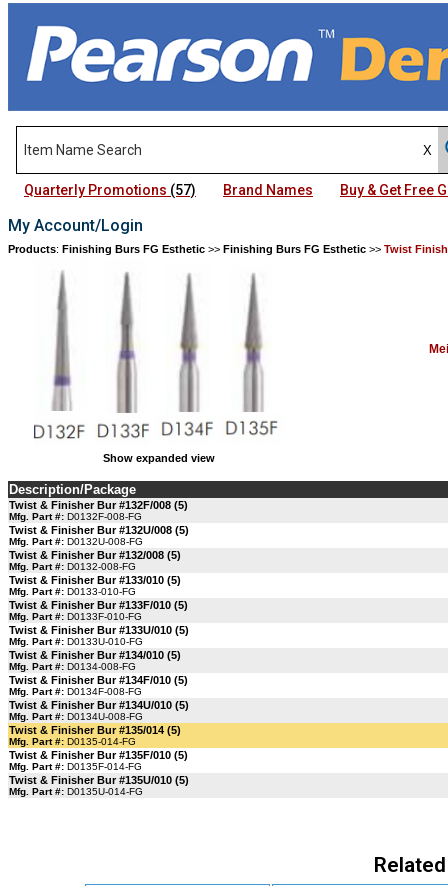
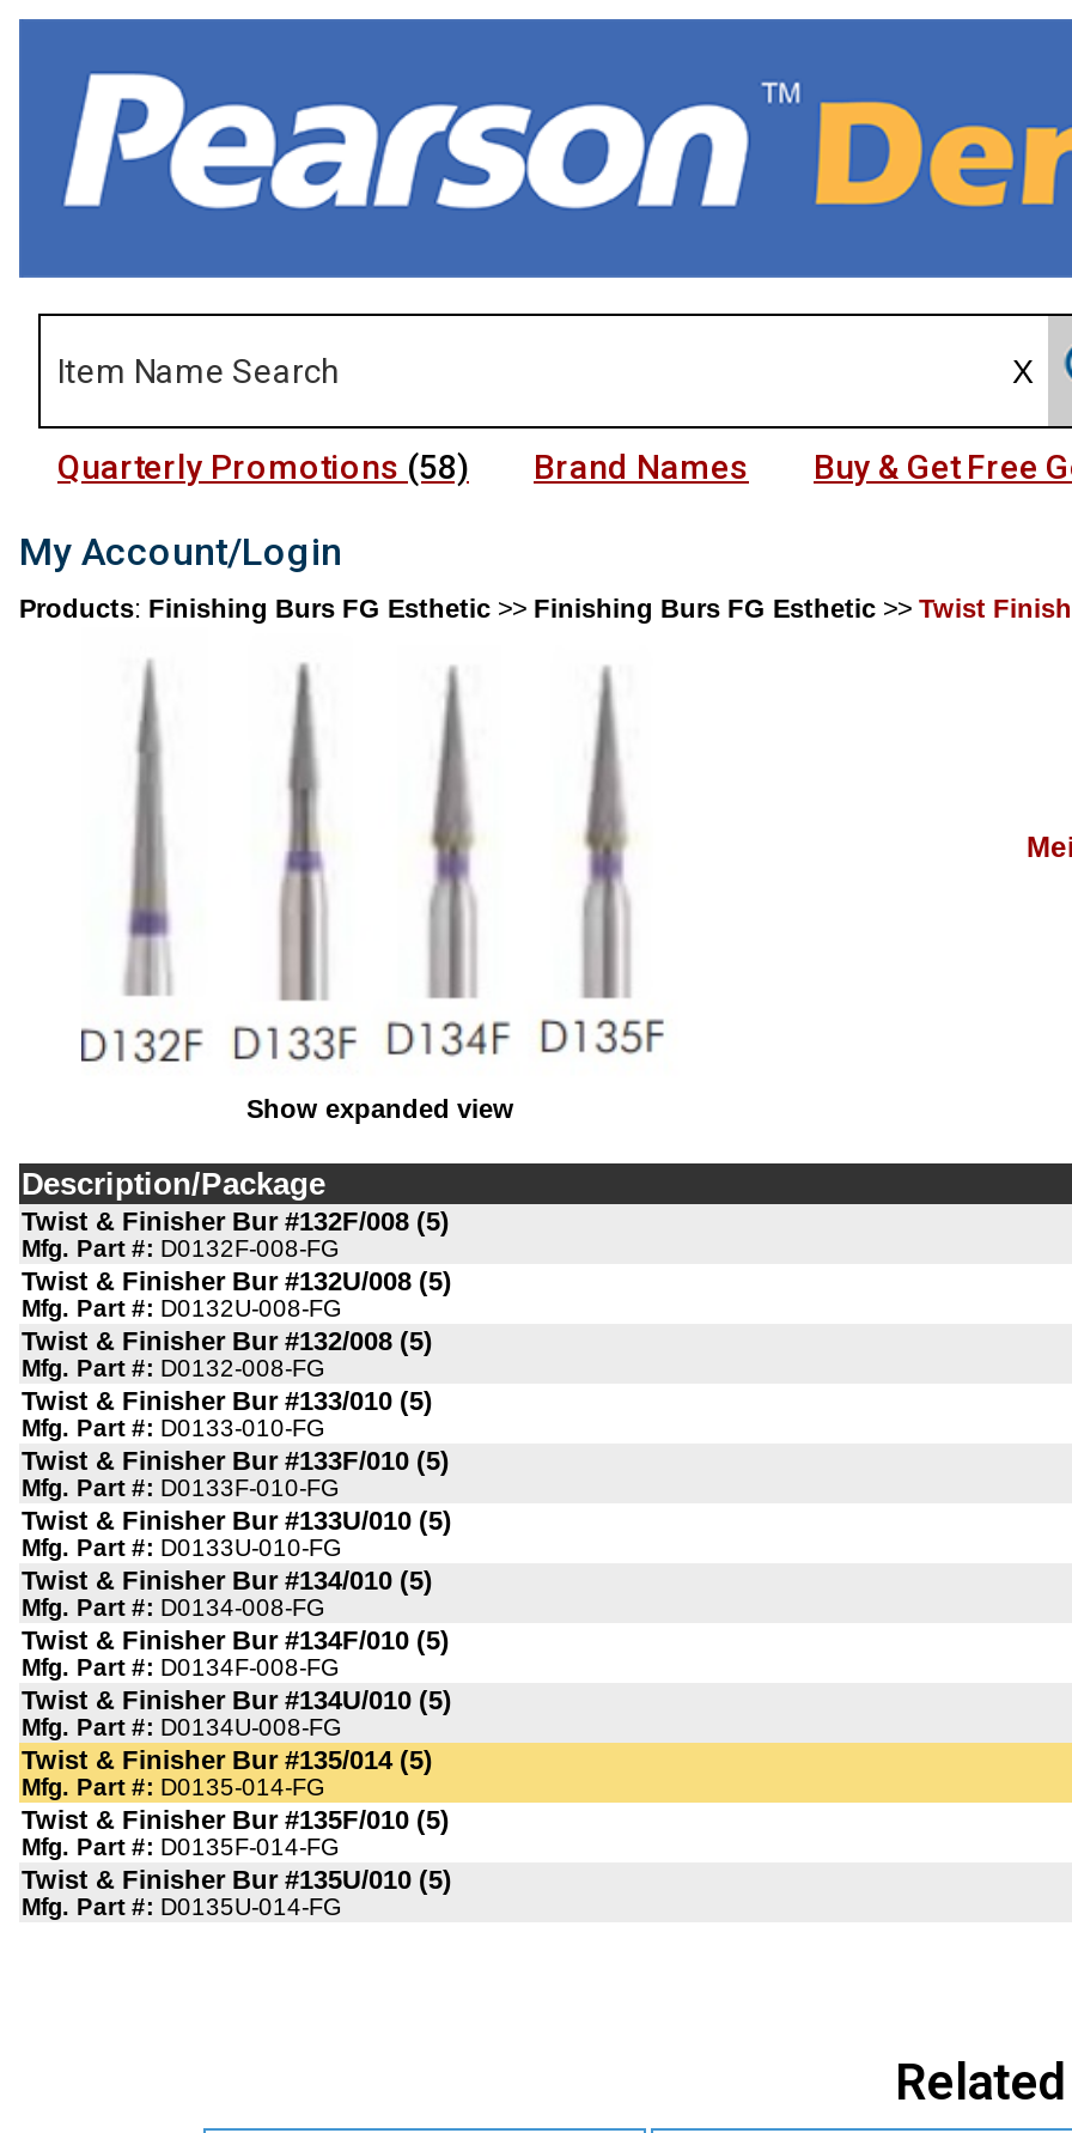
- Quarterly Promotions (57)
+ Quarterly Promotions (58)
